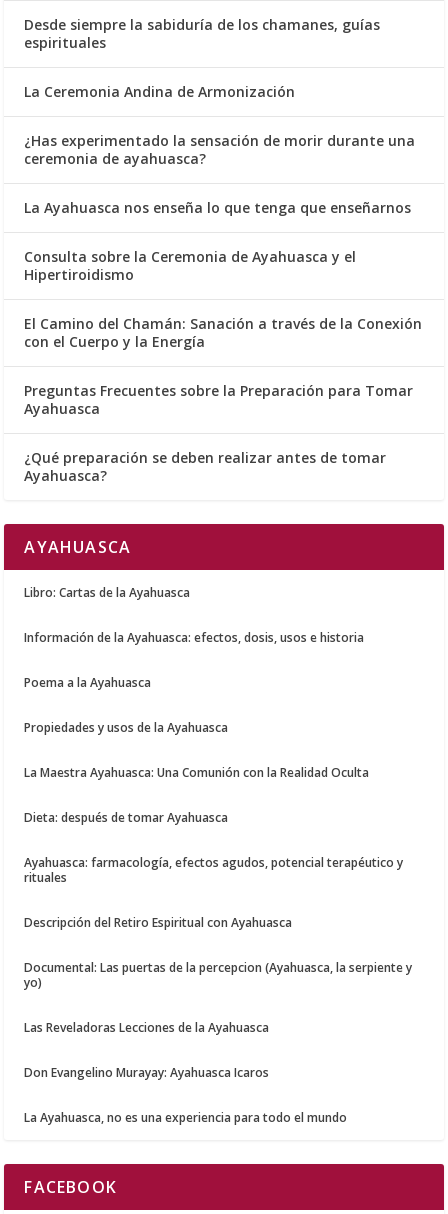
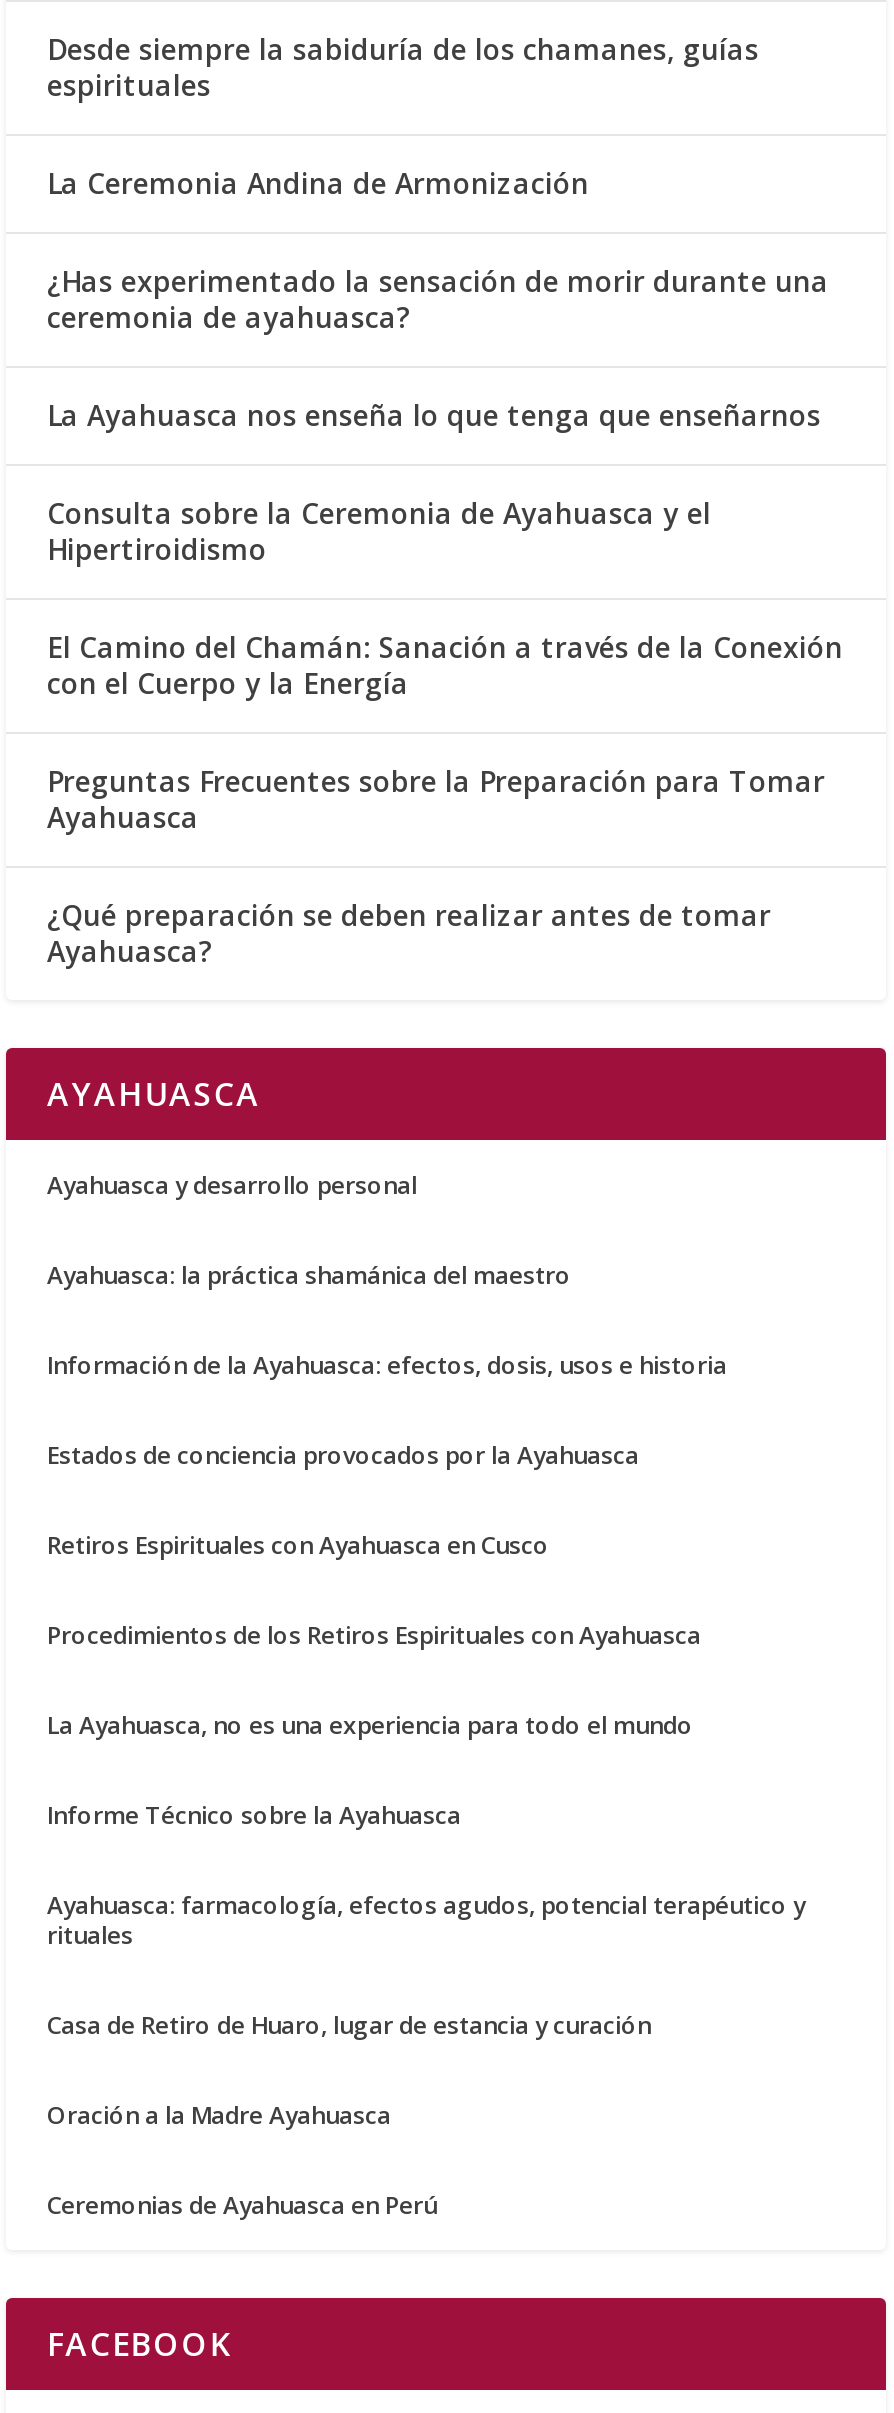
- Libro: Cartas de la Ayahuasca
+ Ayahuasca y desarrollo personal
+ Ayahuasca: la práctica shamánica del maestro

moved down: Información de la Ayahuasca: efectos, dosis, usos e historia

- Poema a la Ayahuasca
- Propiedades y usos de la Ayahuasca
- La Maestra Ayahuasca: Una Comunión con la Realidad Oculta
- Dieta: después de tomar Ayahuasca
+ Estados de conciencia provocados por la Ayahuasca
+ Retiros Espirituales con Ayahuasca en Cusco
+ Procedimientos de los Retiros Espirituales con Ayahuasca
+ Informe Técnico sobre la Ayahuasca

moved down: Ayahuasca: farmacología, efectos agudos, potencial terapéutico y | rituales

- Descripción del Retiro Espiritual con Ayahuasca
- Documental: Las puertas de la percepcion (Ayahuasca, la serpiente y
- yo)
- Las Reveladoras Lecciones de la Ayahuasca
- Don Evangelino Murayay: Ayahuasca Icaros
+ Casa de Retiro de Huaro, lugar de estancia y curación
+ Oración a la Madre Ayahuasca
+ Ceremonias de Ayahuasca en Perú

moved up: La Ayahuasca, no es una experiencia para todo el mundo
